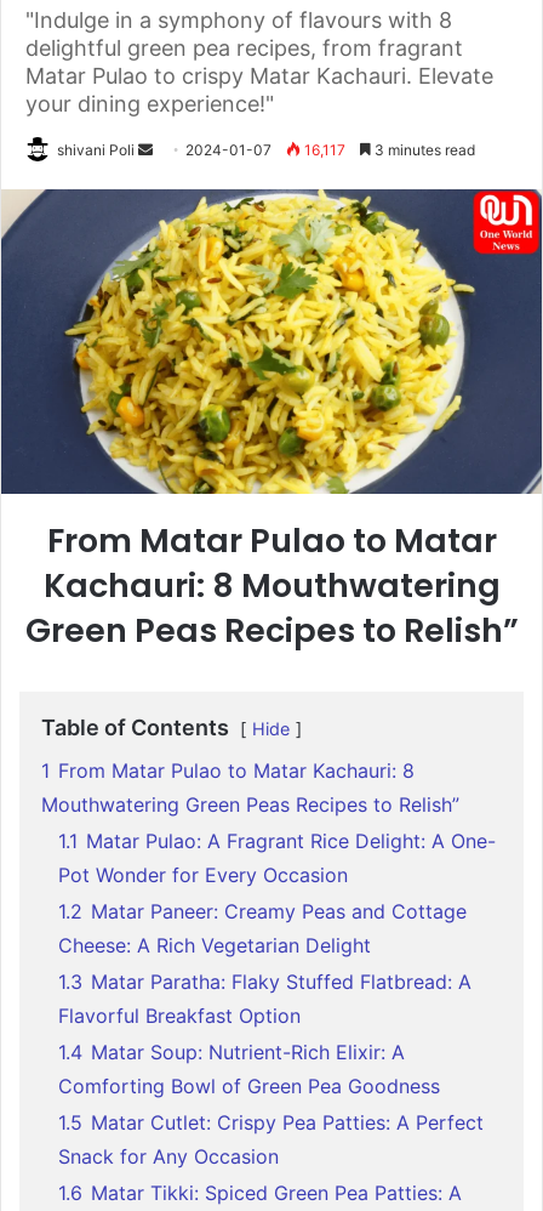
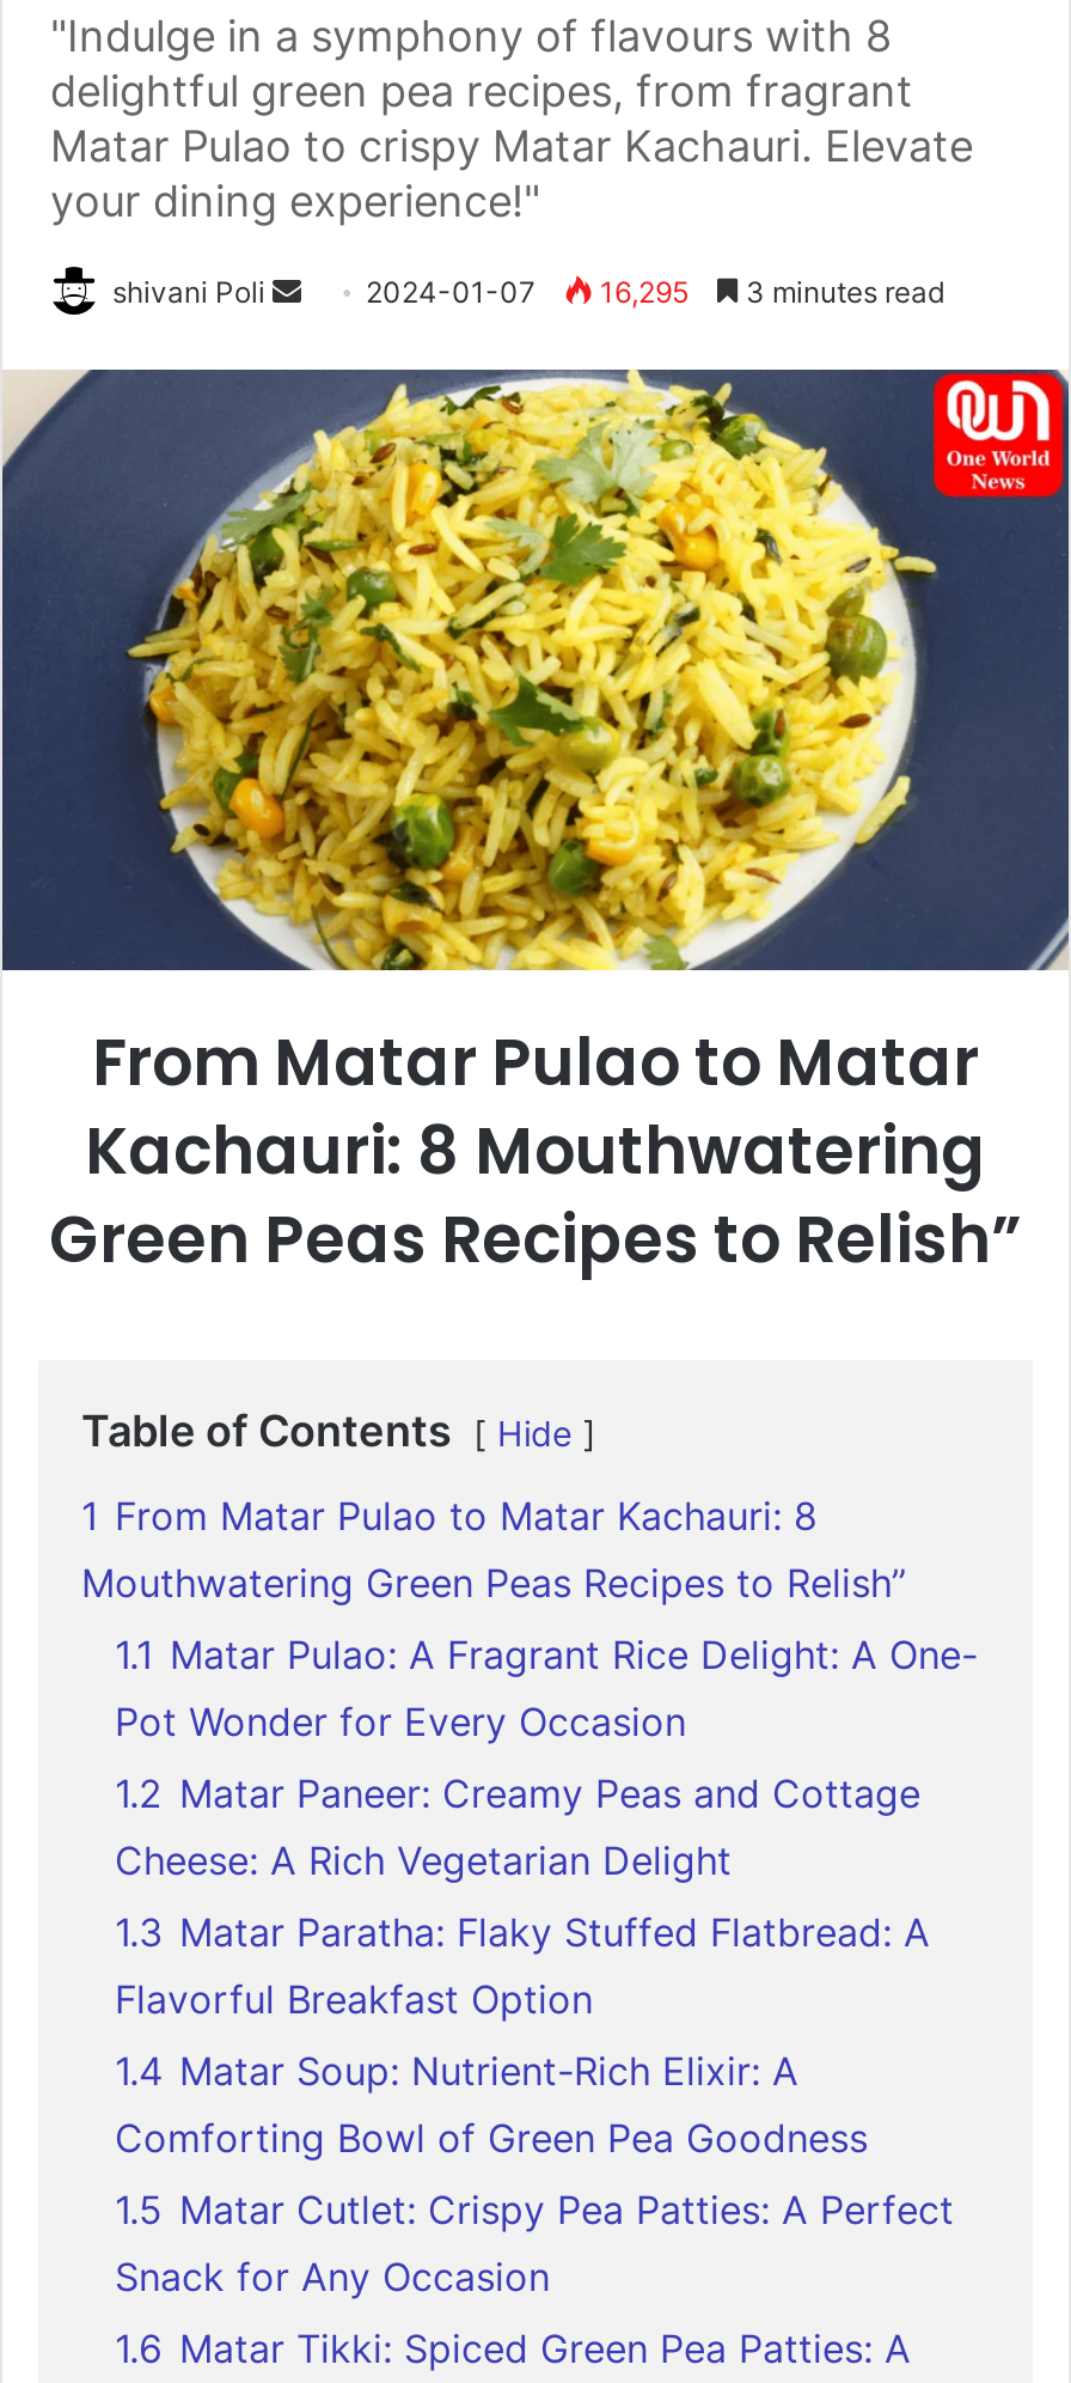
- 16,117
+ 16,295
